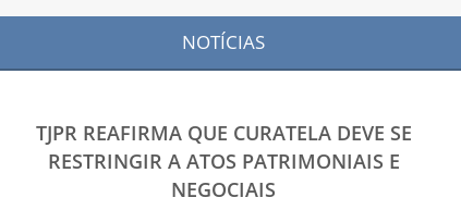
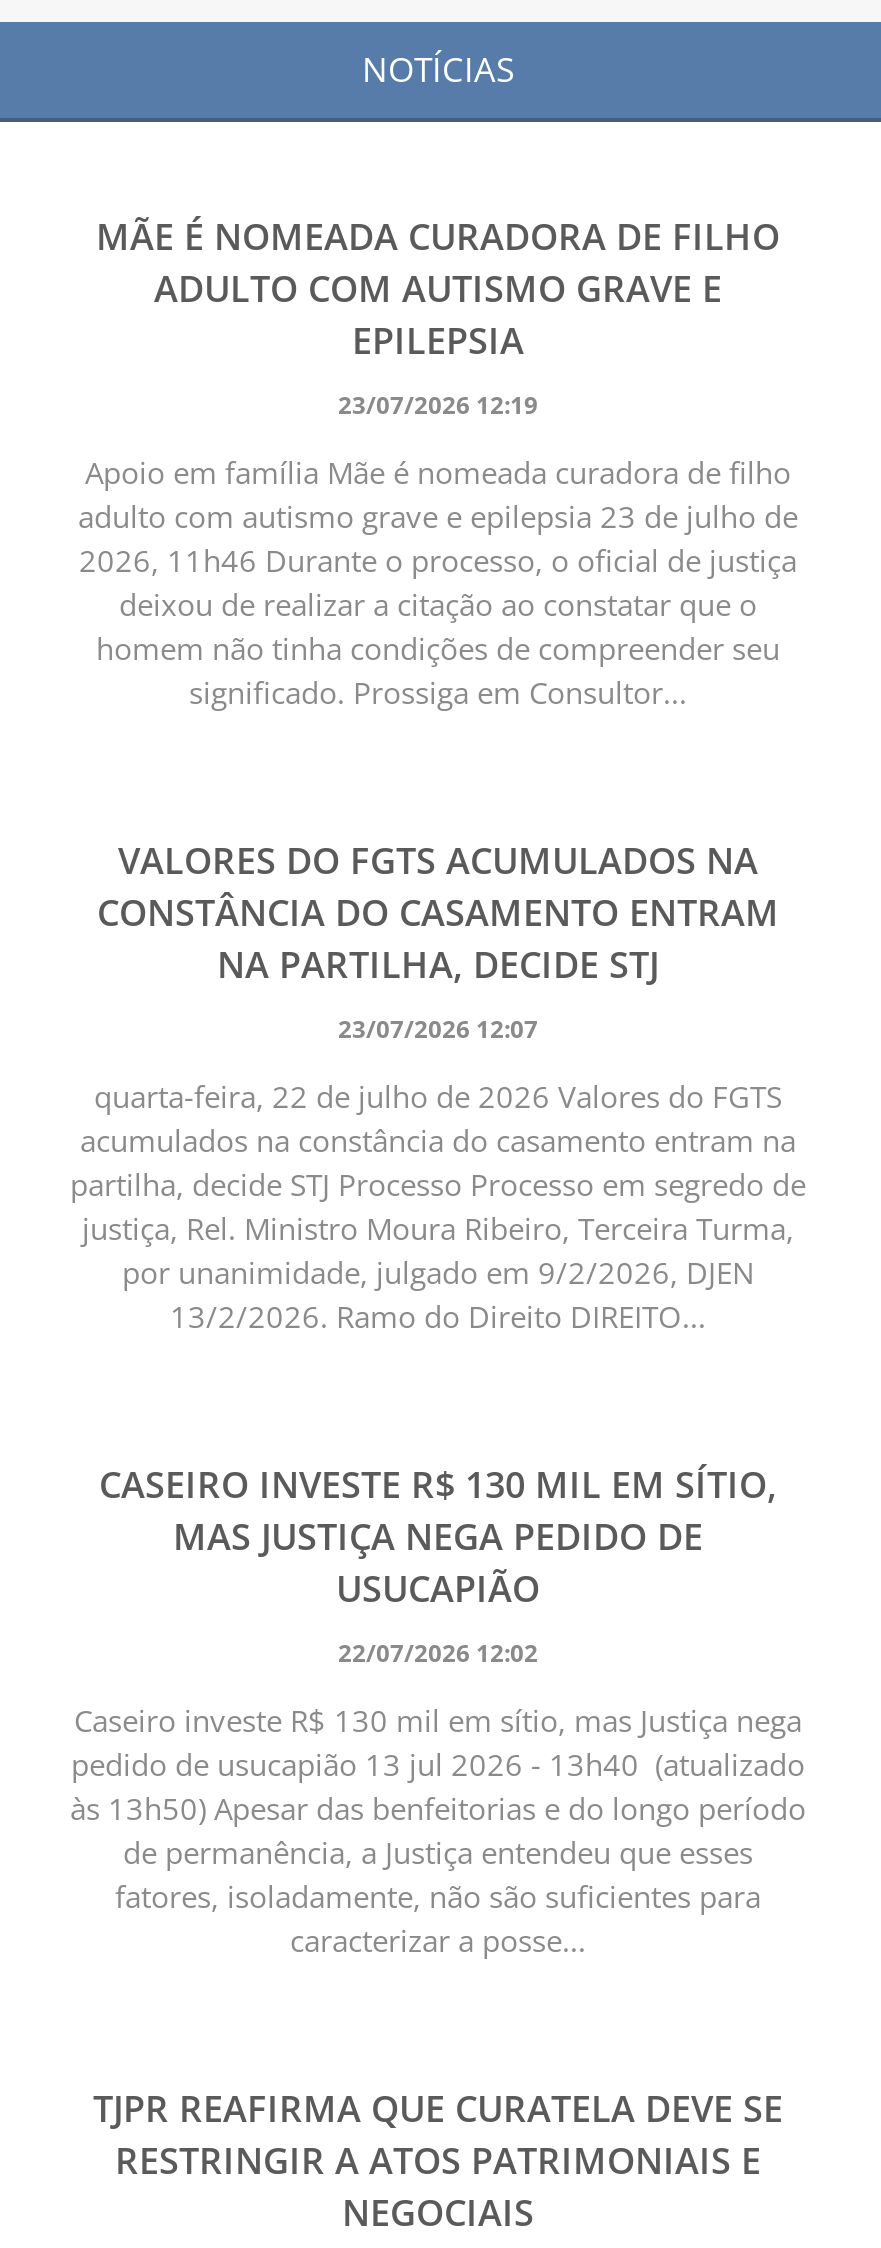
+ VALORES DO FGTS ACUMULADOS NA
+ CONSTÂNCIA DO CASAMENTO ENTRAM
+ NA PARTILHA, DECIDE STJ
+ 23/07/2026 12:07
+ quarta-feira, 22 de julho de 2026 Valores do FGTS
+ acumulados na constância do casamento entram na
+ partilha, decide STJ Processo Processo em segredo de
+ justiça, Rel. Ministro Moura Ribeiro, Terceira Turma,
+ por unanimidade, julgado em 9/2/2026, DJEN
+ 13/2/2026. Ramo do Direito DIREITO...

+ CASEIRO INVESTE R$ 130 MIL EM SÍTIO,
+ MAS JUSTIÇA NEGA PEDIDO DE
+ USUCAPIÃO
+ 22/07/2026 12:02
+ Caseiro investe R$ 130 mil em sítio, mas Justiça nega
+ pedido de usucapião 13 jul 2026 - 13h40 (atualizado
+ às 13h50) Apesar das benfeitorias e do longo período
+ de permanência, a Justiça entendeu que esses
+ fatores, isoladamente, não são suficientes para
+ caracterizar a posse...

+ MÃE É NOMEADA CURADORA DE FILHO
+ ADULTO COM AUTISMO GRAVE E
+ EPILEPSIA
+ 23/07/2026 12:19
+ Apoio em família Mãe é nomeada curadora de filho
+ adulto com autismo grave e epilepsia 23 de julho de
+ 2026, 11h46 Durante o processo, o oficial de justiça
+ deixou de realizar a citação ao constatar que o
+ homem não tinha condições de compreender seu
+ significado. Prossiga em Consultor...
